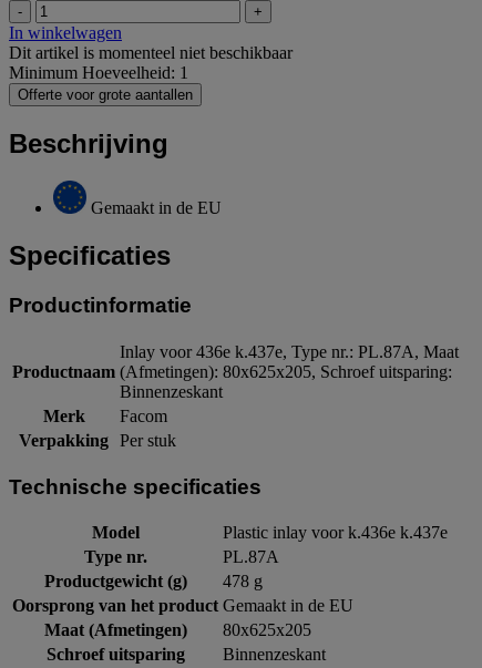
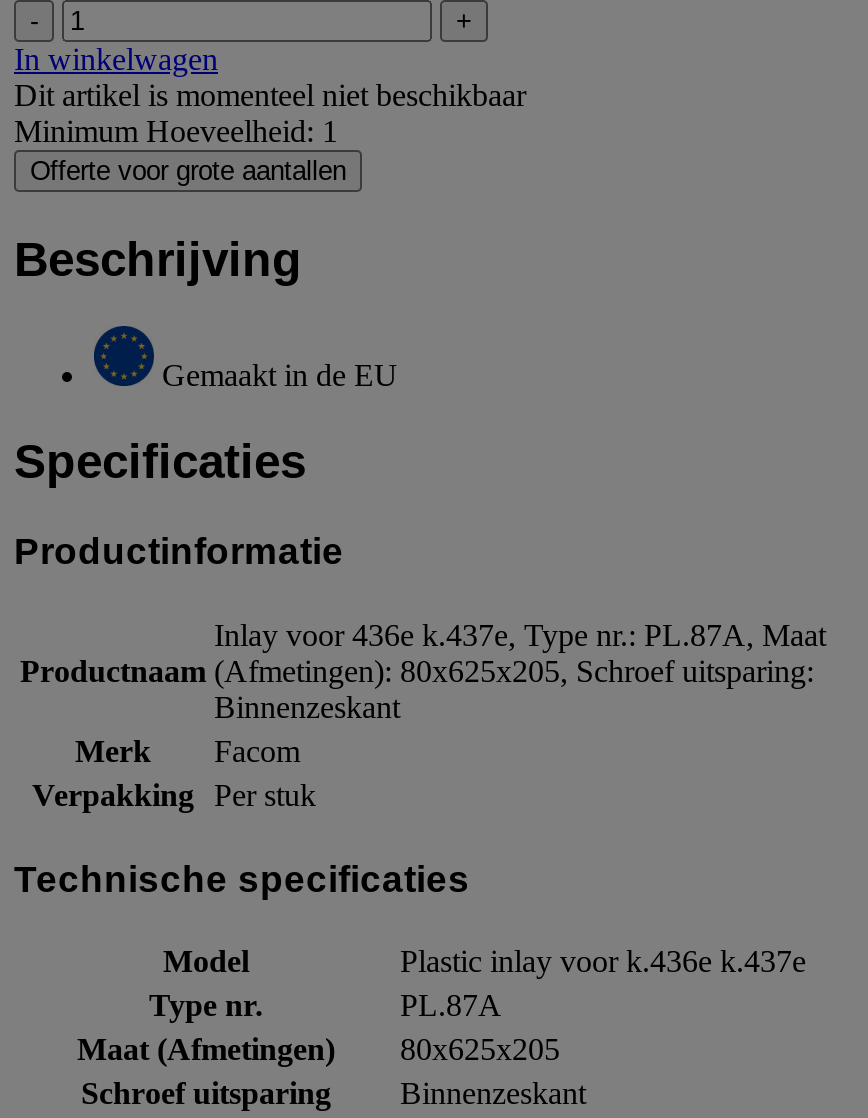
- Productgewicht (g)
- 478 g
- Oorsprong van het product Gemaakt in de EU
